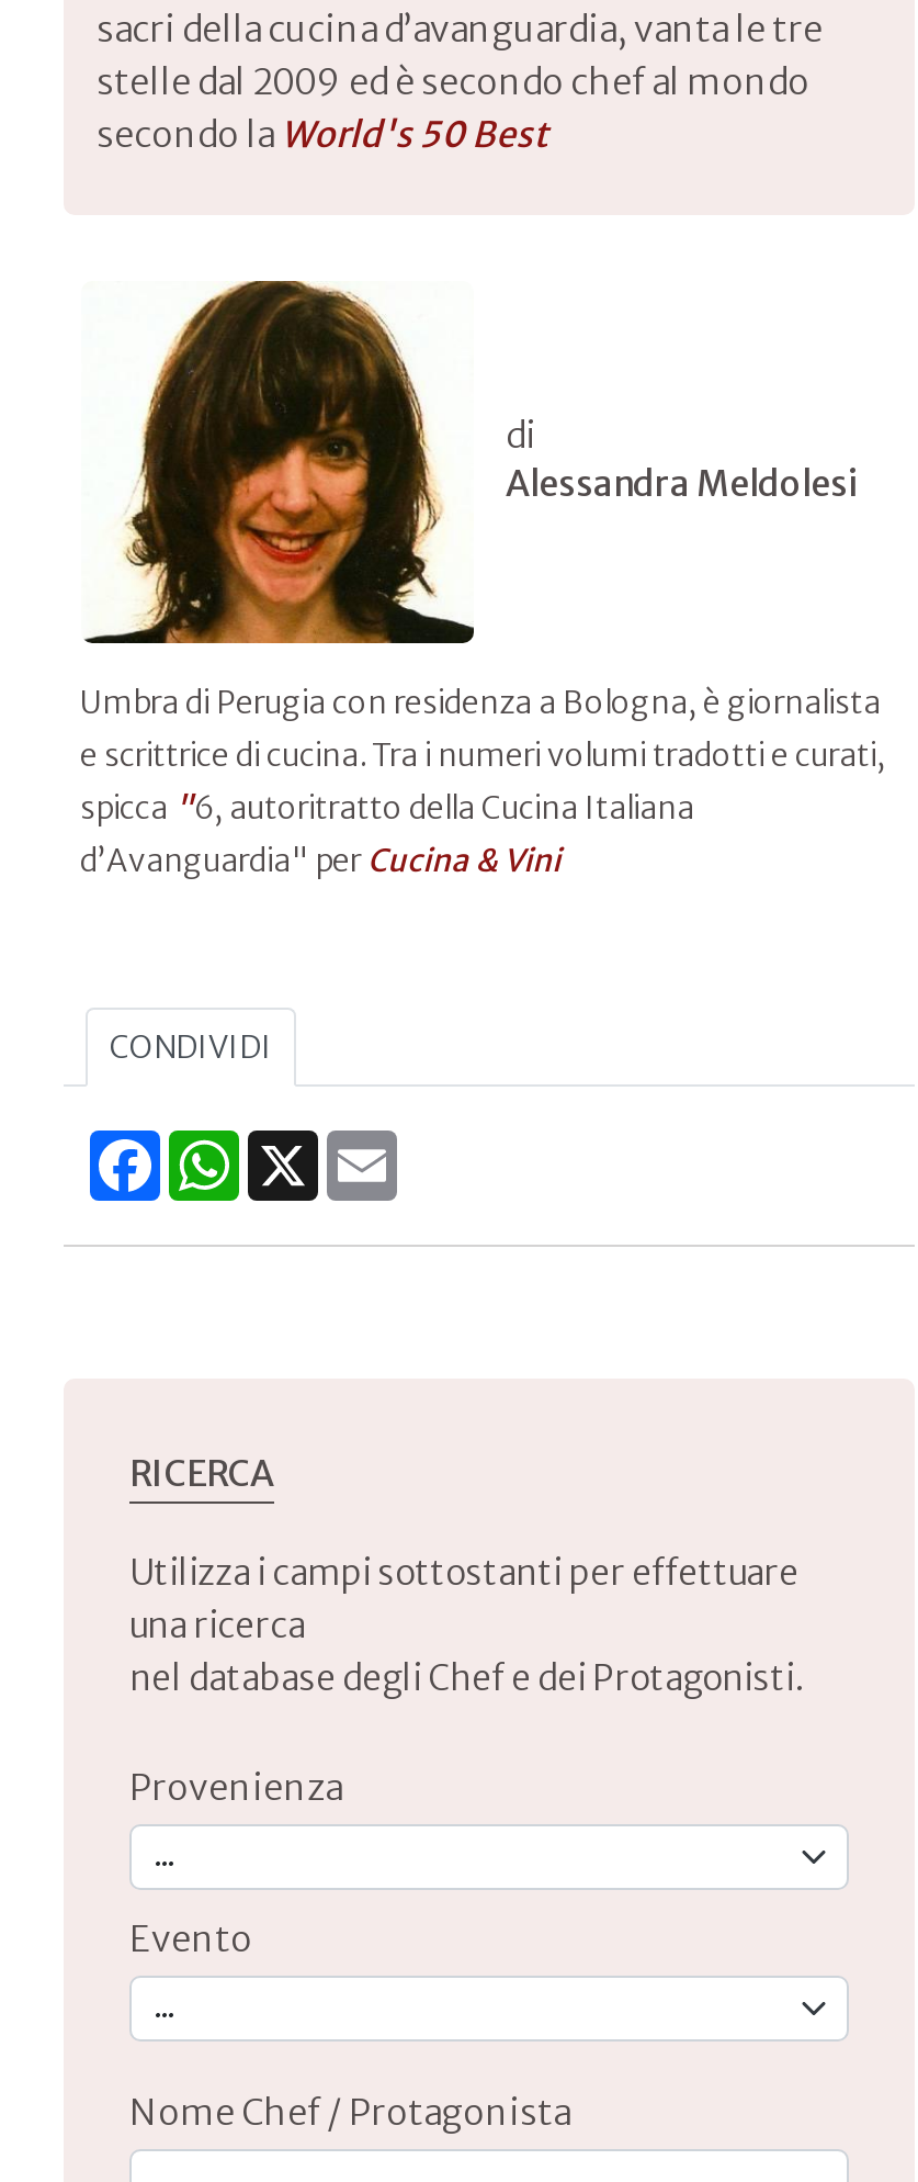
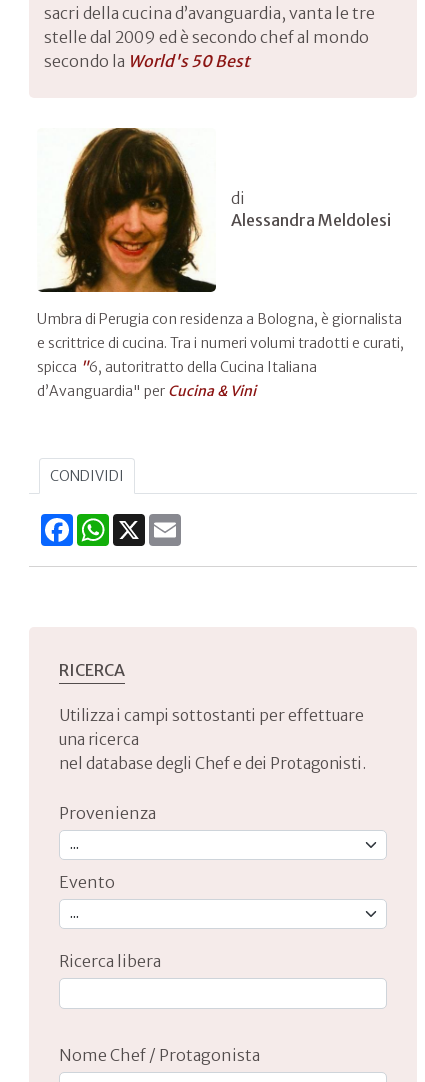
+ Ricerca libera
